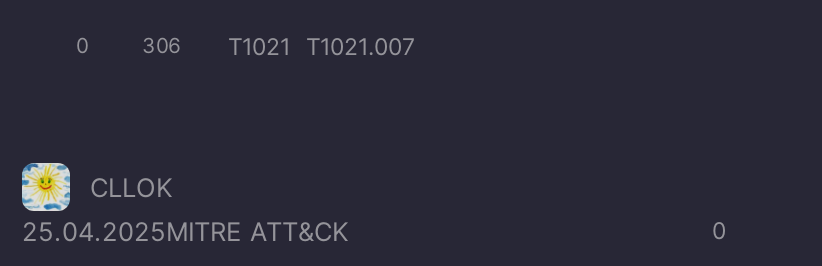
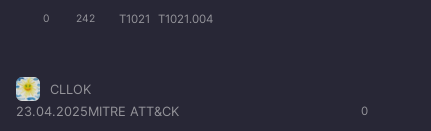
- 306
+ 242

- T1021 T1021.007
+ T1021 T1021.004

- 25.04.2025MITRE ATT&CK
+ 23.04.2025MITRE ATT&CK
